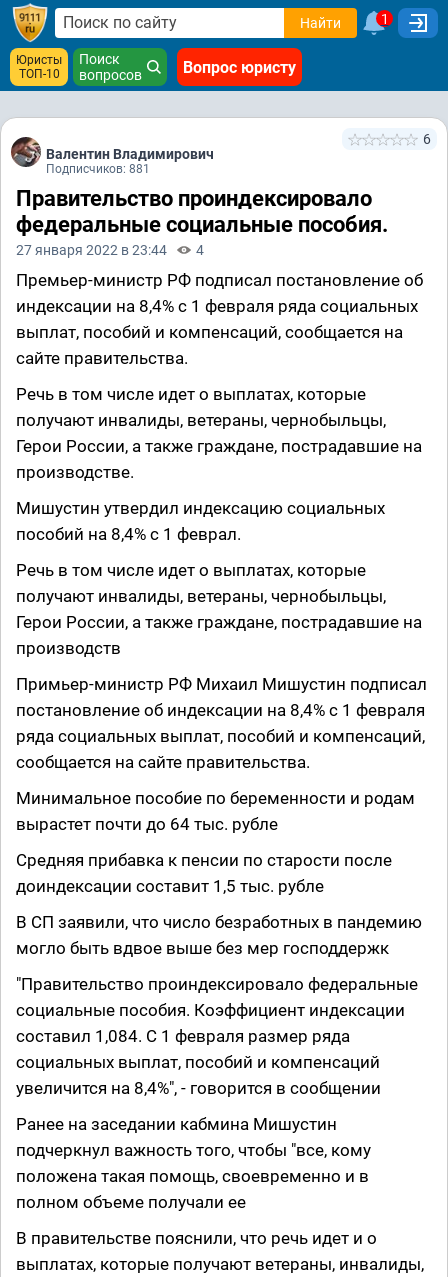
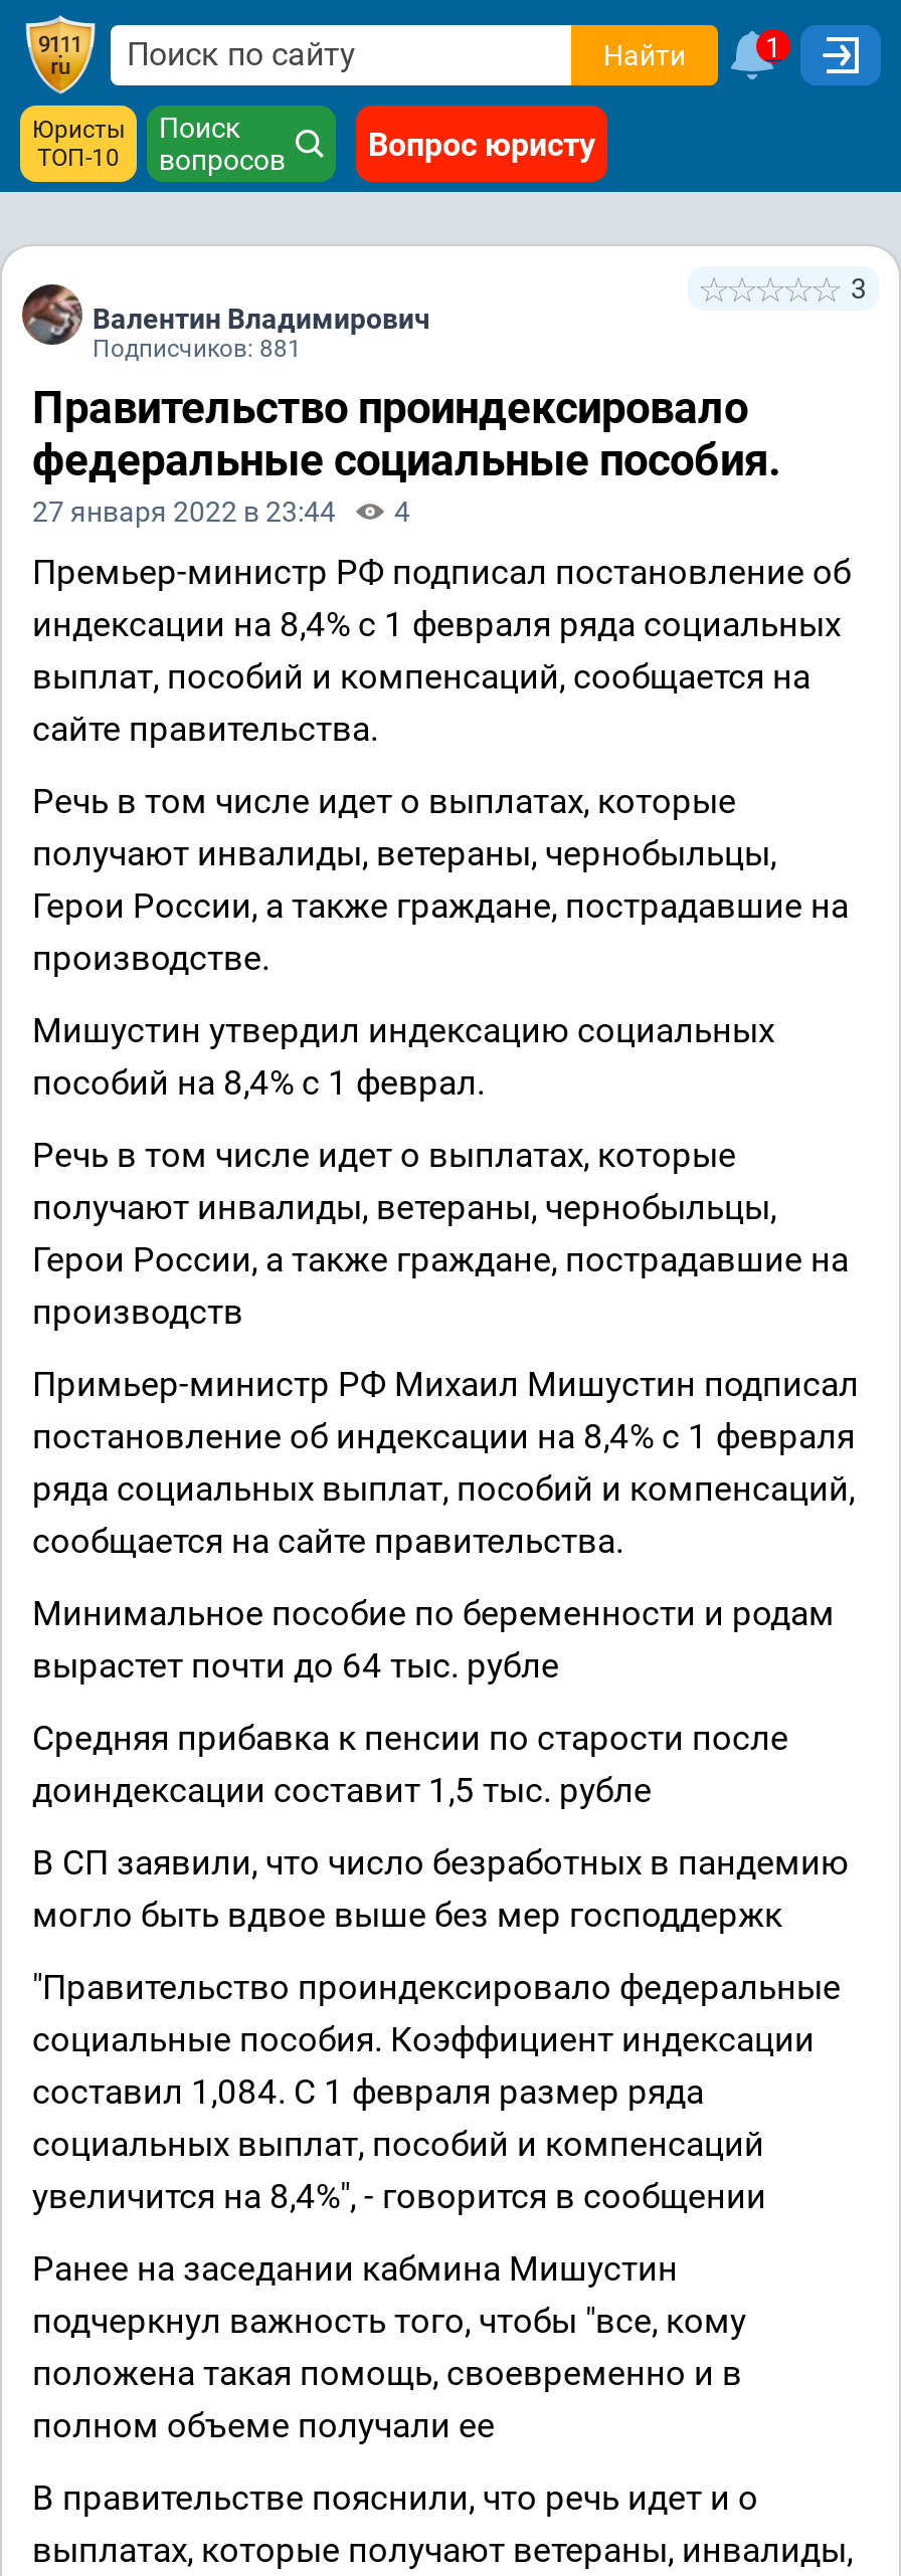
- 6
+ 3
